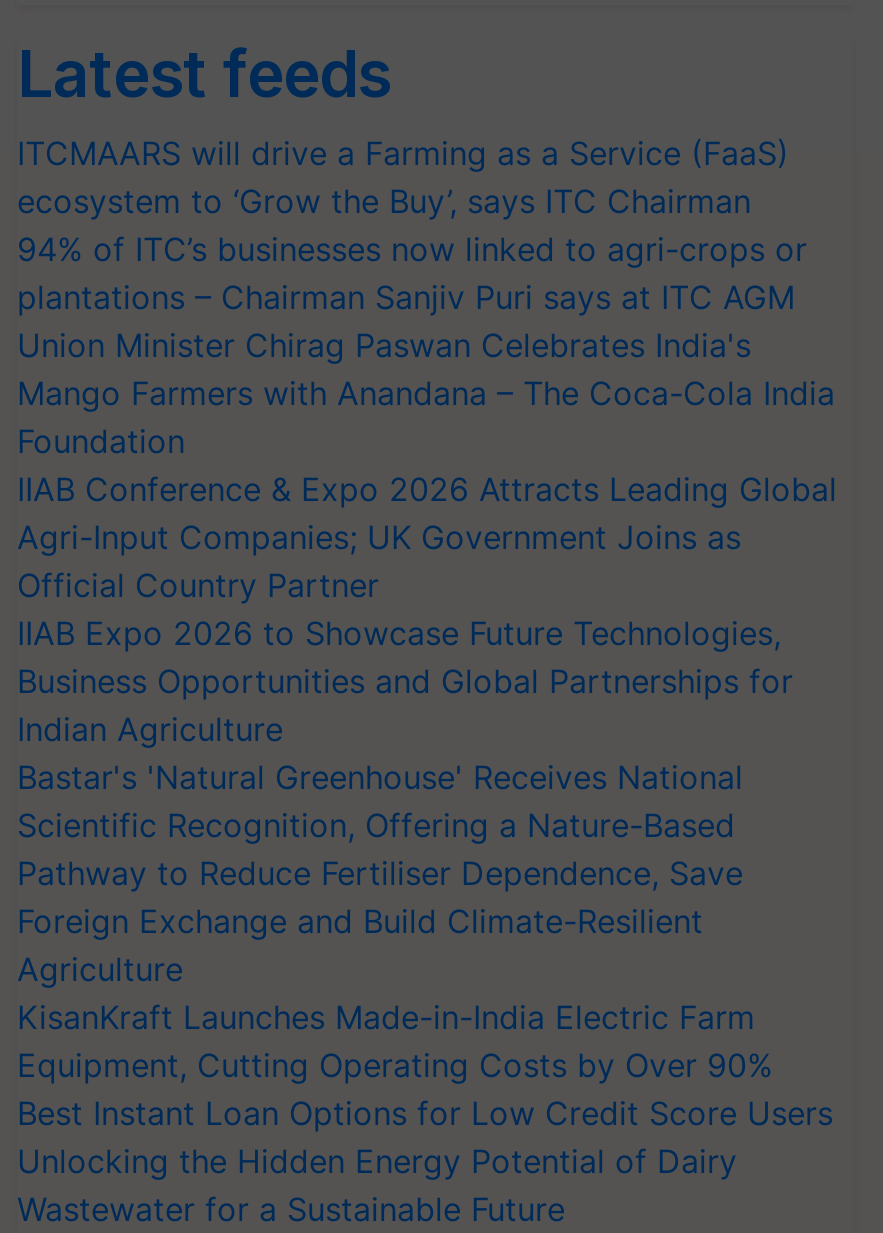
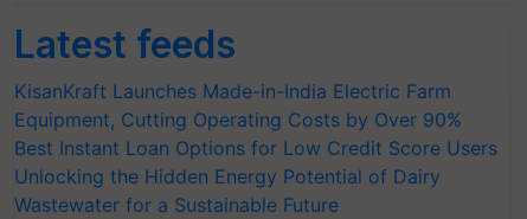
- ITCMAARS will drive a Farming as a Service (FaaS)
- ecosystem to ‘Grow the Buy’, says ITC Chairman
- 94% of ITC’s businesses now linked to agri-crops or
- plantations – Chairman Sanjiv Puri says at ITC AGM
- Union Minister Chirag Paswan Celebrates India's
- Mango Farmers with Anandana – The Coca-Cola India
- Foundation
- IIAB Conference & Expo 2026 Attracts Leading Global
- Agri-Input Companies; UK Government Joins as
- Official Country Partner
- IIAB Expo 2026 to Showcase Future Technologies,
- Business Opportunities and Global Partnerships for
- Indian Agriculture
- Bastar's 'Natural Greenhouse' Receives National
- Scientific Recognition, Offering a Nature-Based
- Pathway to Reduce Fertiliser Dependence, Save
- Foreign Exchange and Build Climate-Resilient
- Agriculture
